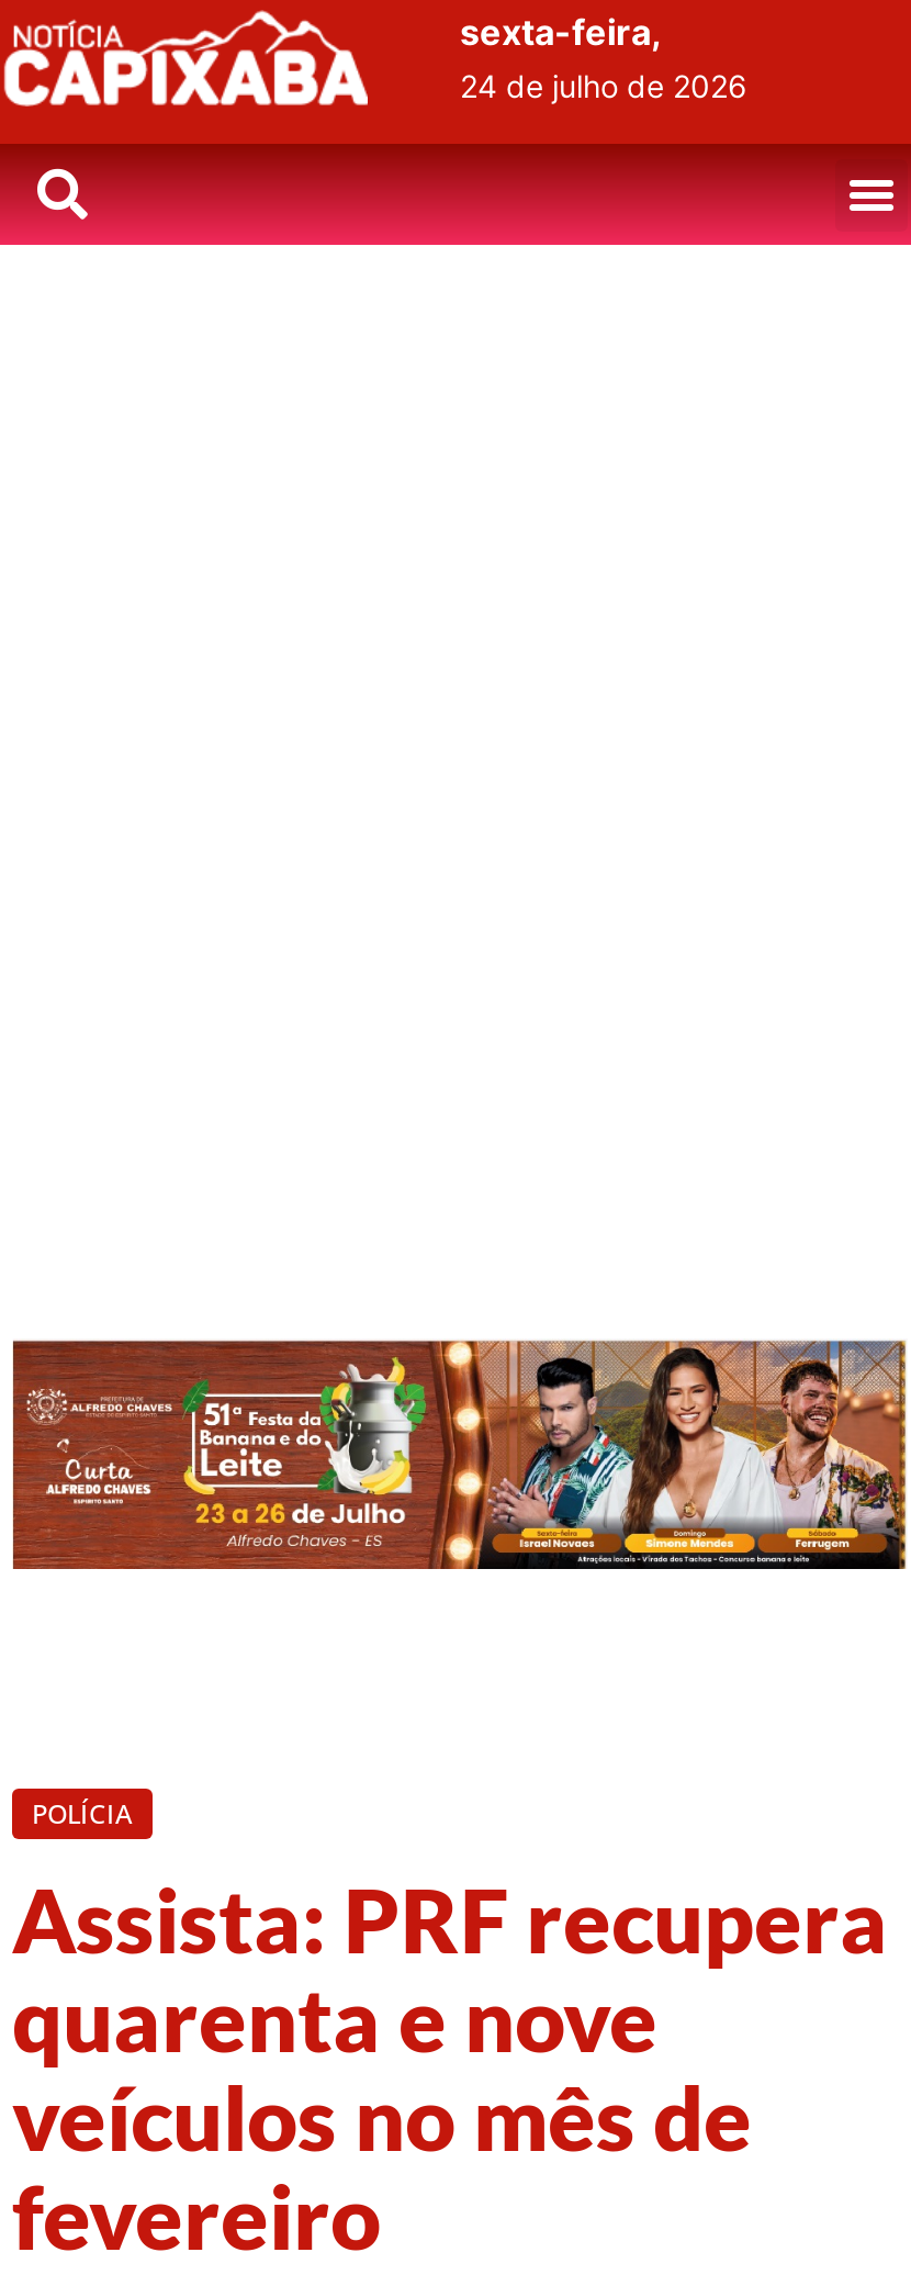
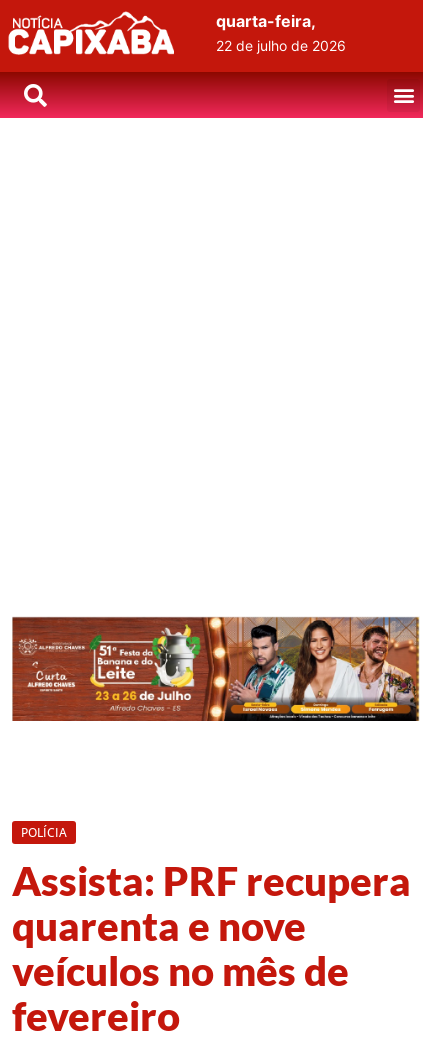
- sexta-feira,
- 24 de julho de 2026
+ quarta-feira,
+ 22 de julho de 2026
